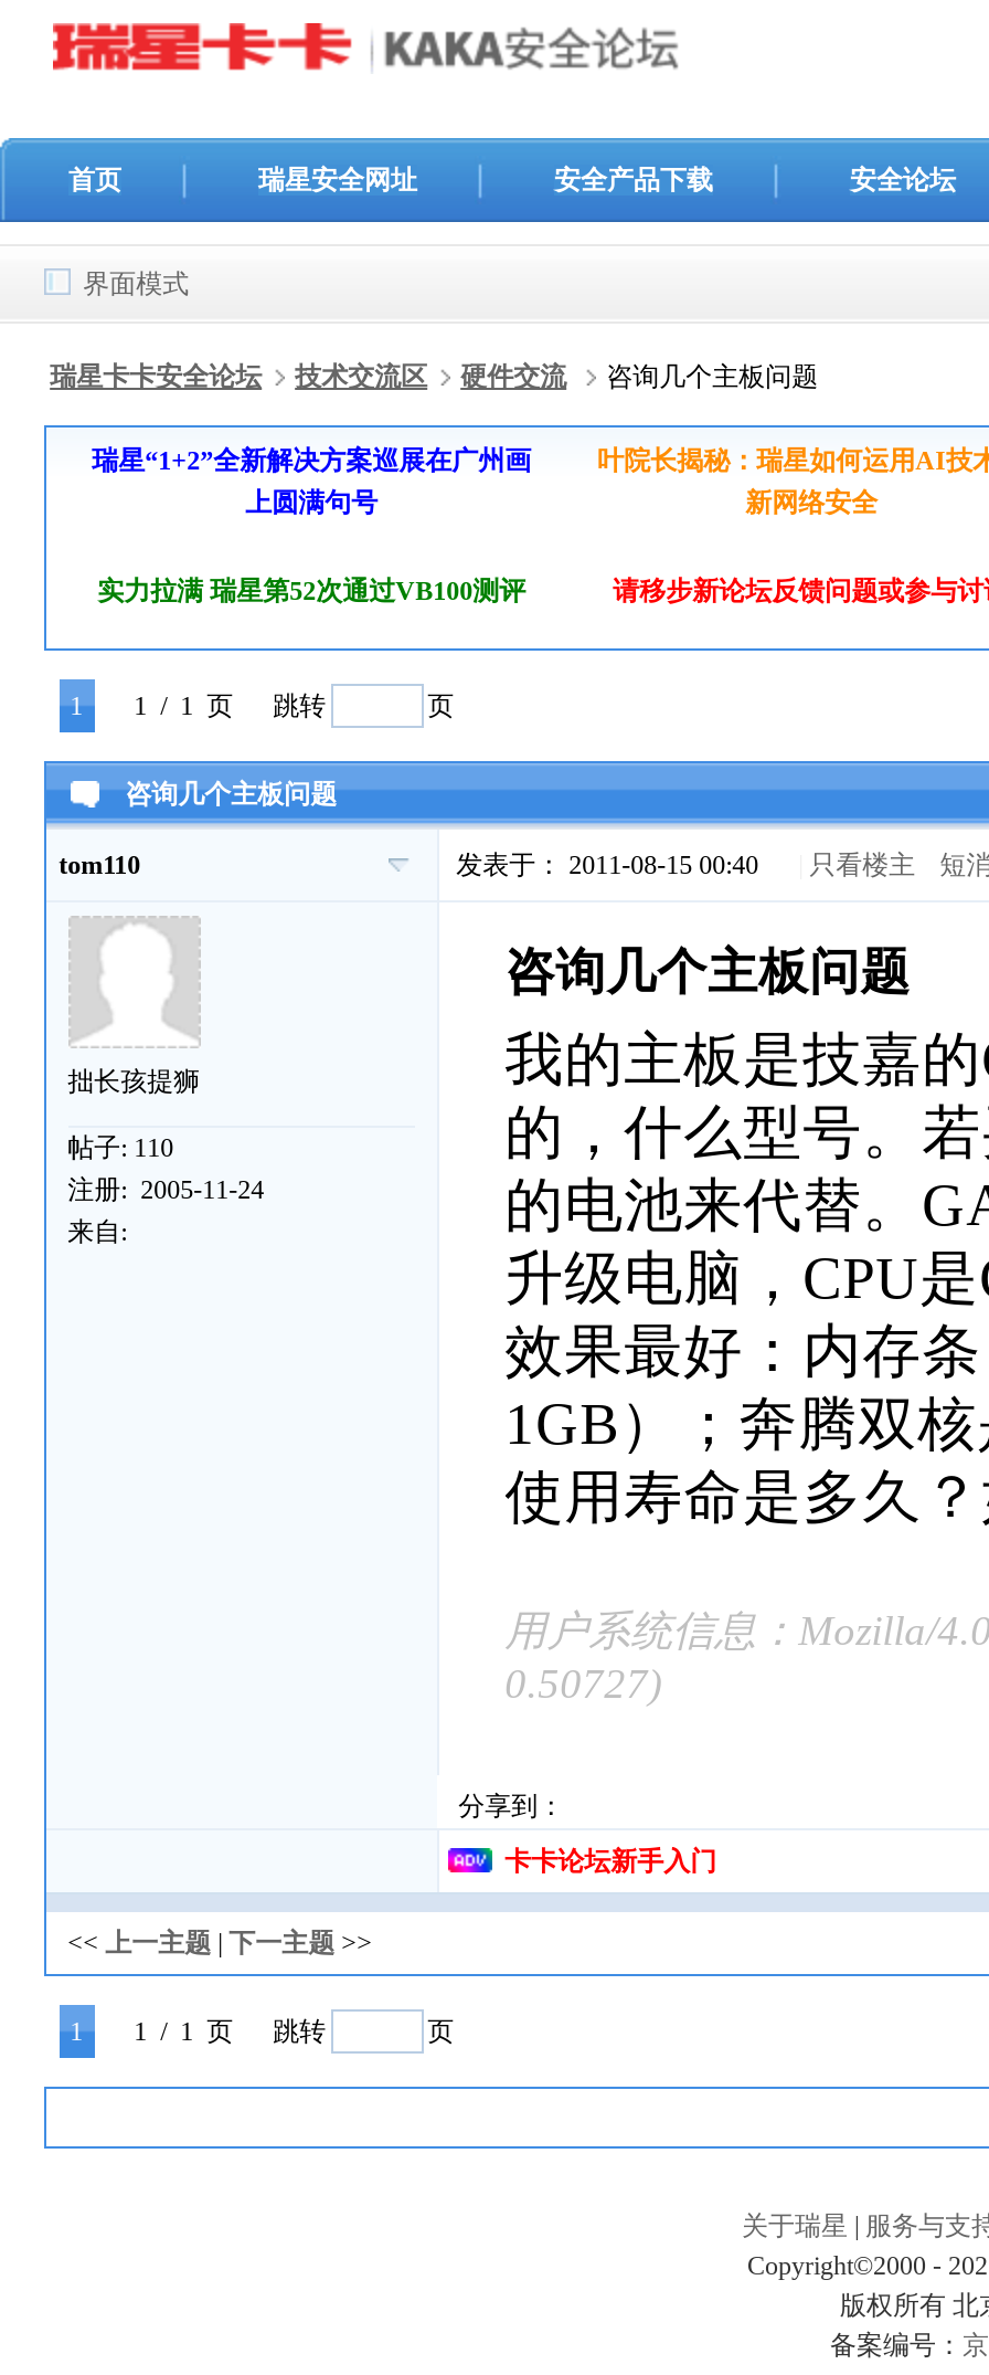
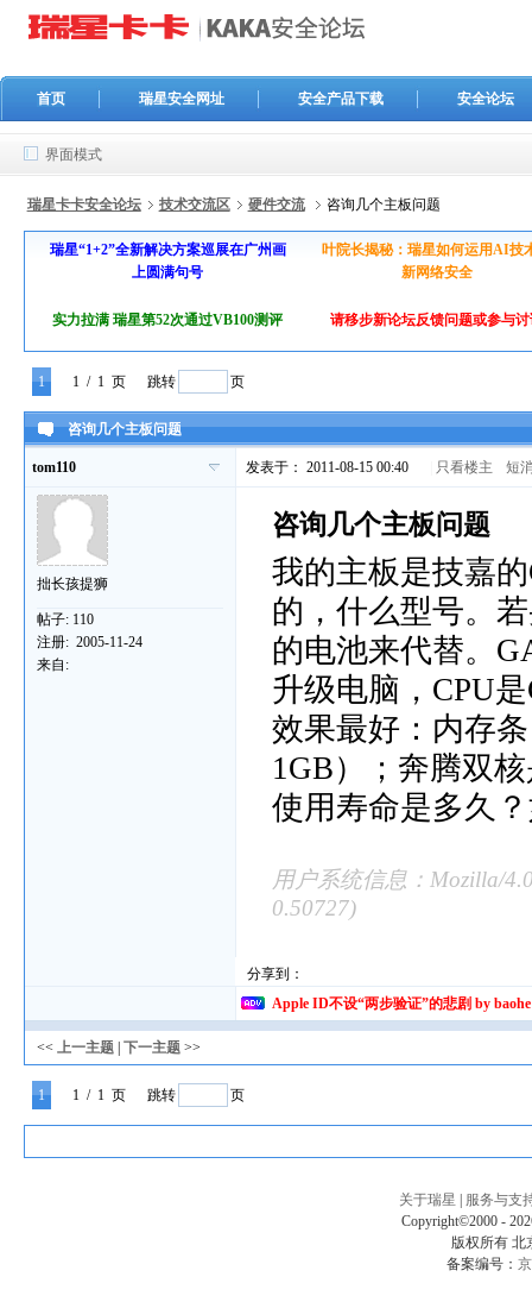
- 卡卡论坛新手入门
+ Apple ID不设“两步验证”的悲剧 by baohe
